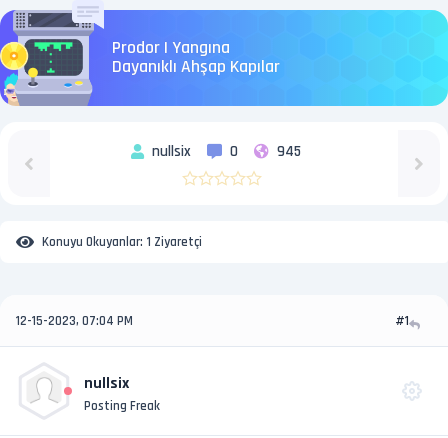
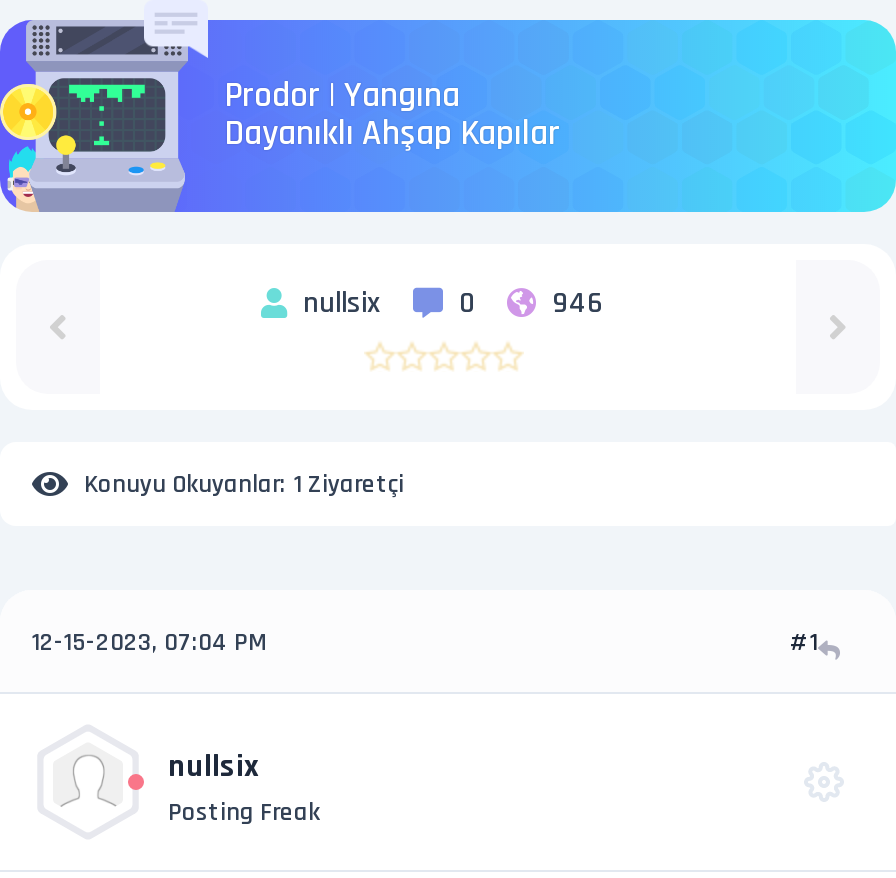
- 945
+ 946
